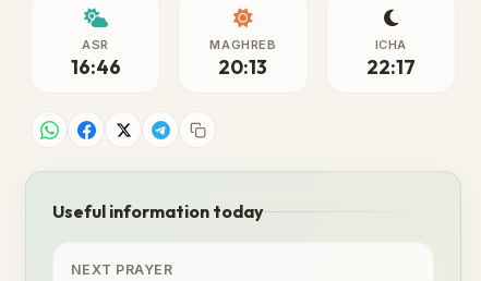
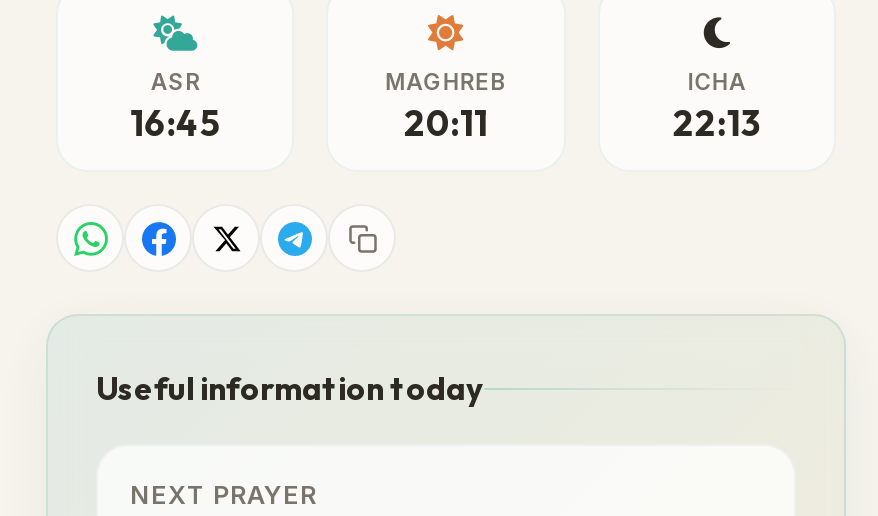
- 16:46
+ 16:45

- 20:13
+ 20:11

- 22:17
+ 22:13
